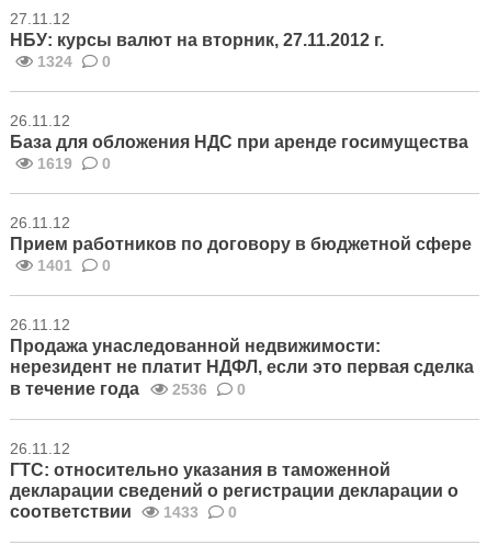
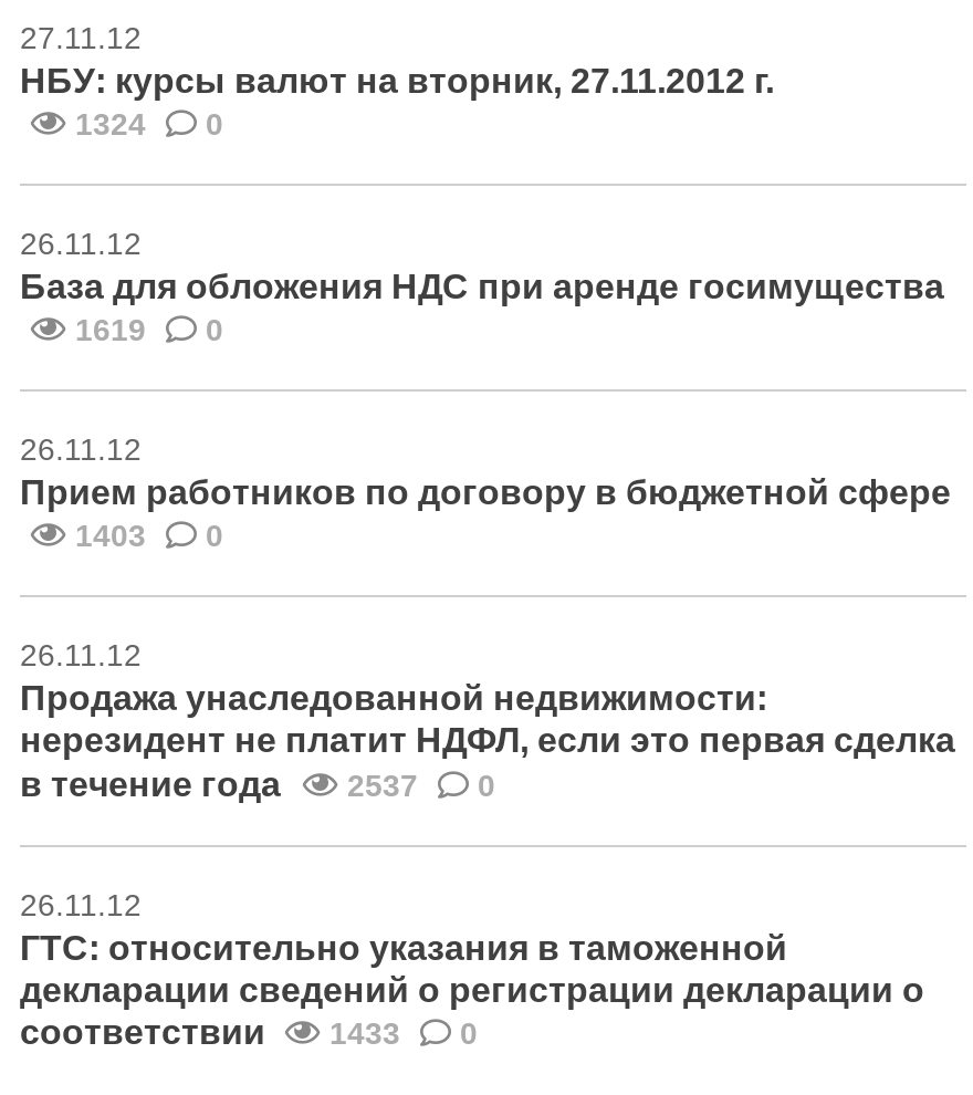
- 1401 0
+ 1403 0

- в течение года 2536 0
+ в течение года 2537 0
